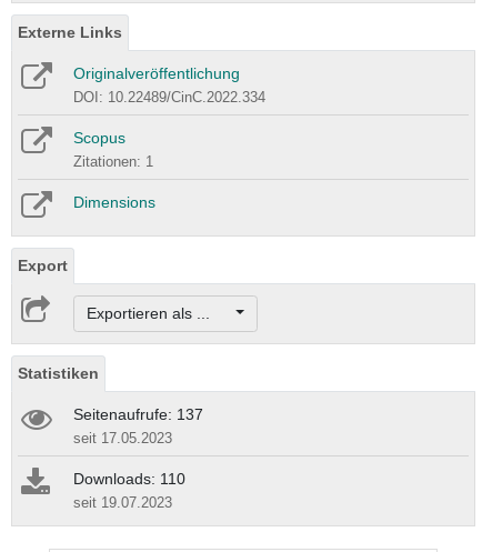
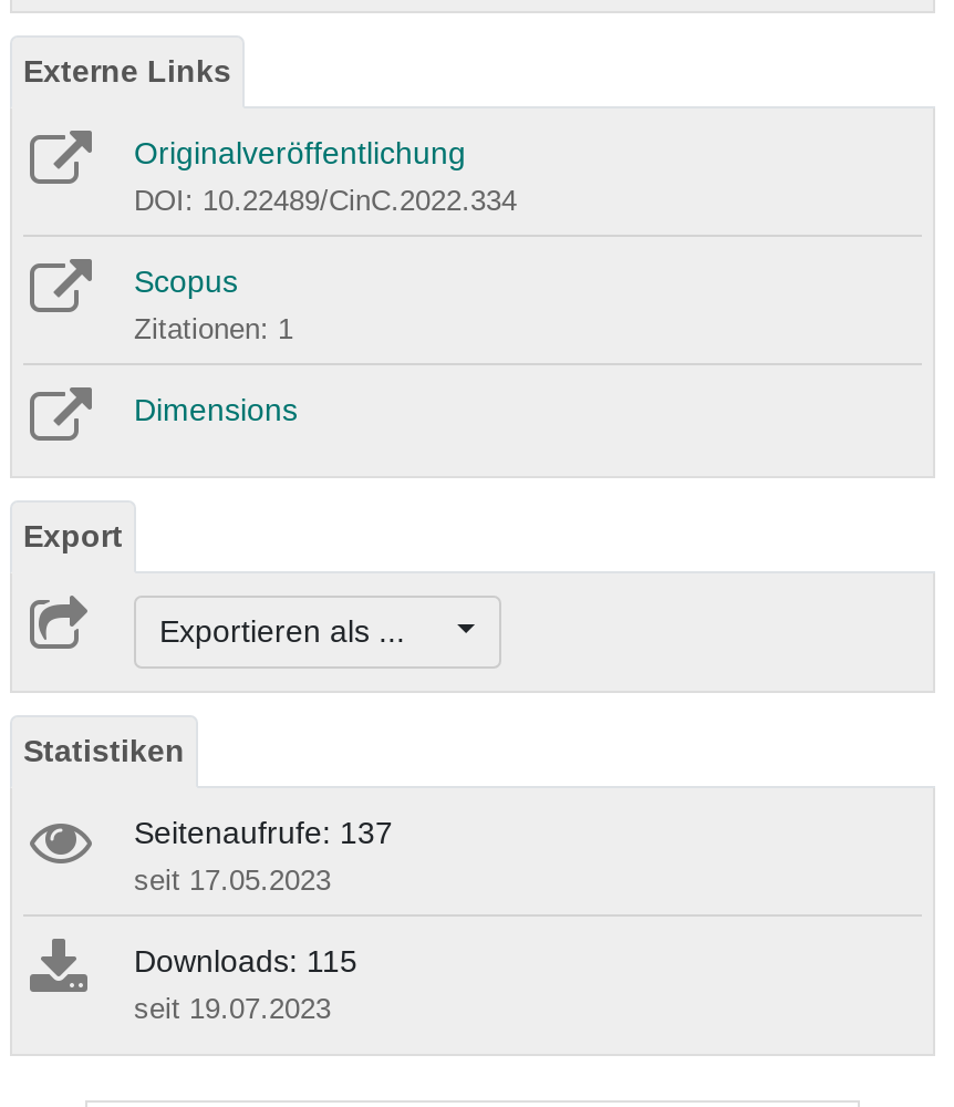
- Downloads: 110
+ Downloads: 115
